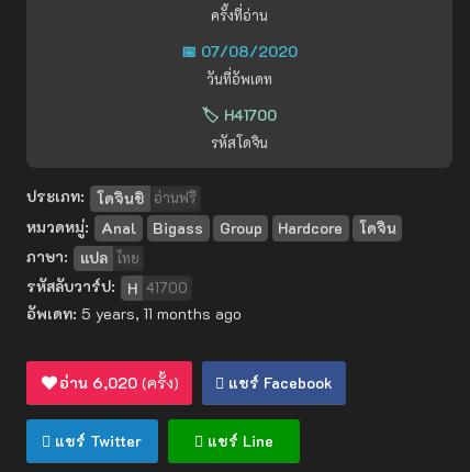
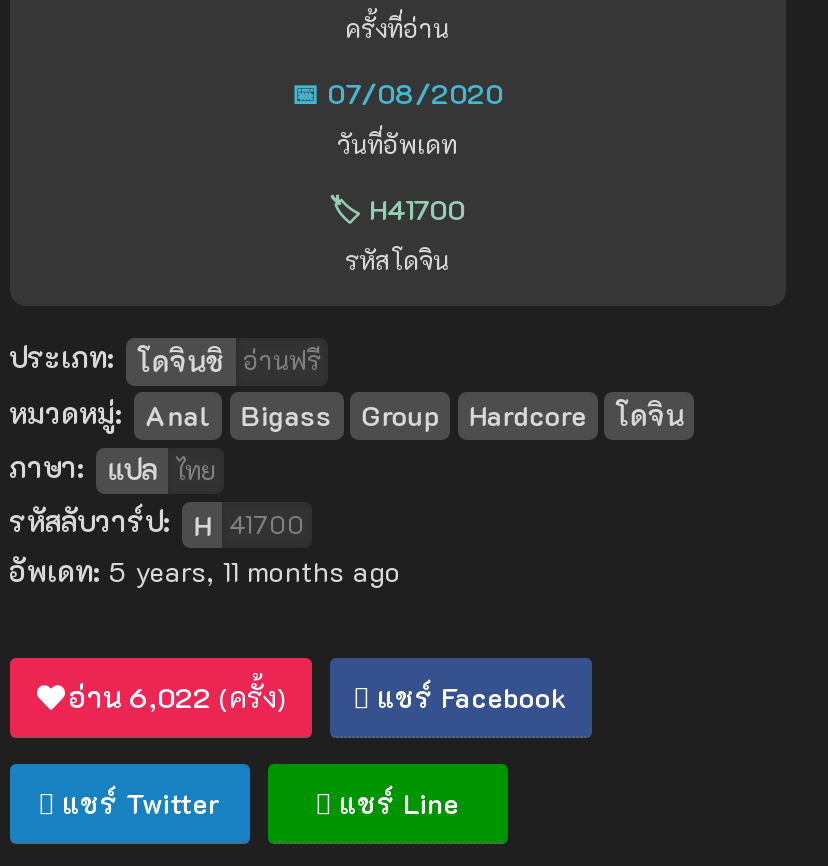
- อ่าน6,020 (ครั้ง)
+ อ่าน6,022 (ครั้ง)
